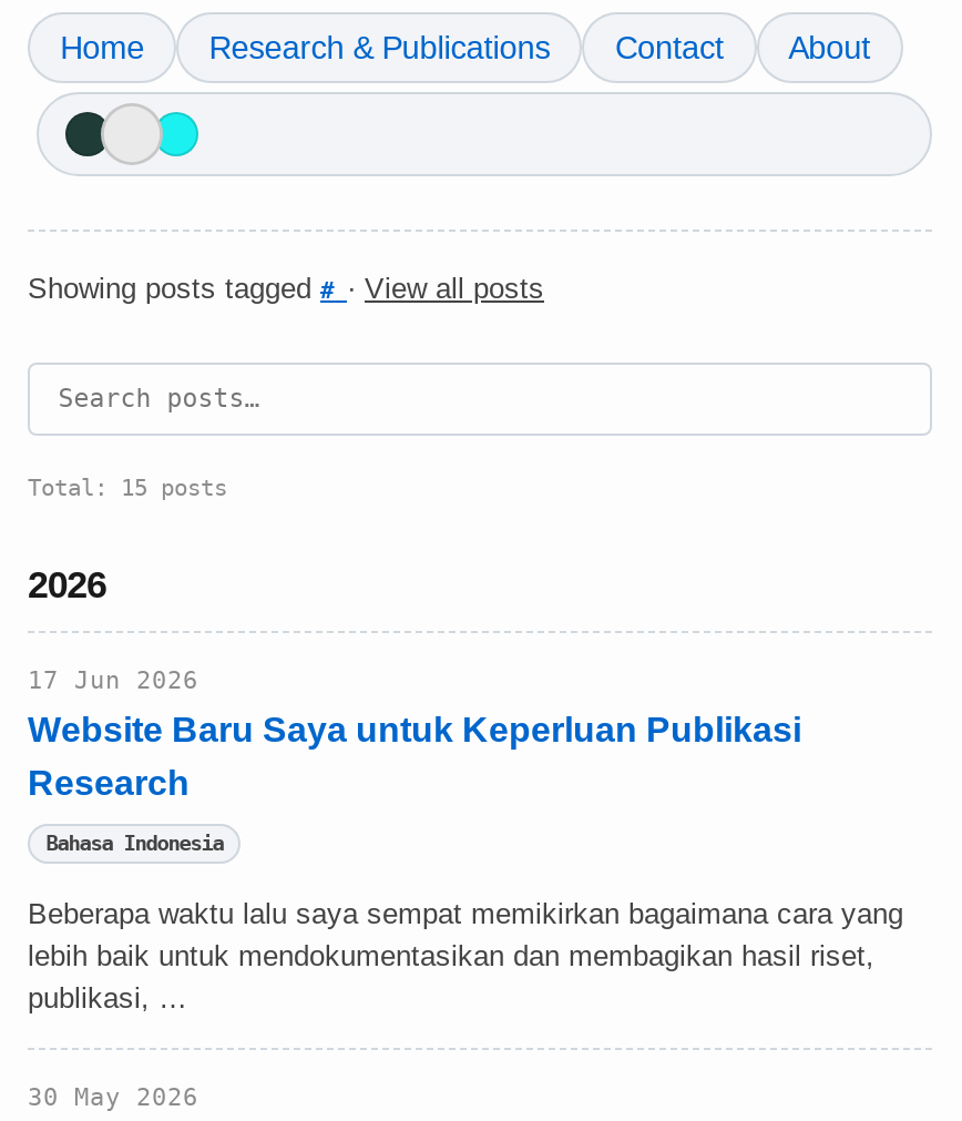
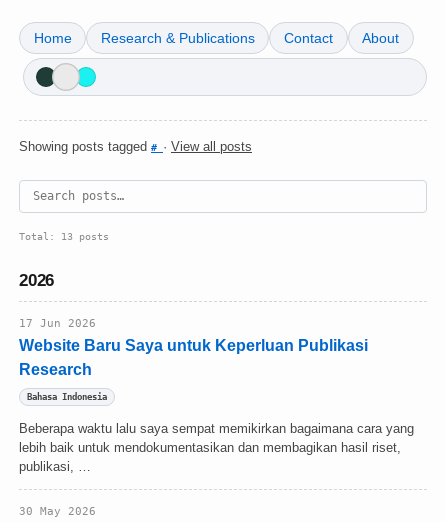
- Total: 15 posts
+ Total: 13 posts
